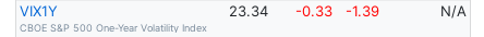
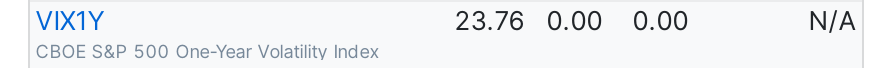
- 23.34
+ 23.76

- -0.33
+ 0.00

- -1.39
+ 0.00
